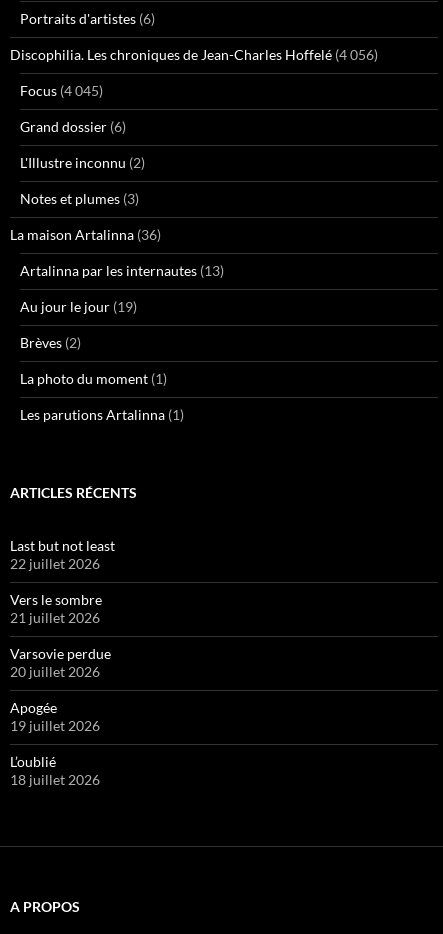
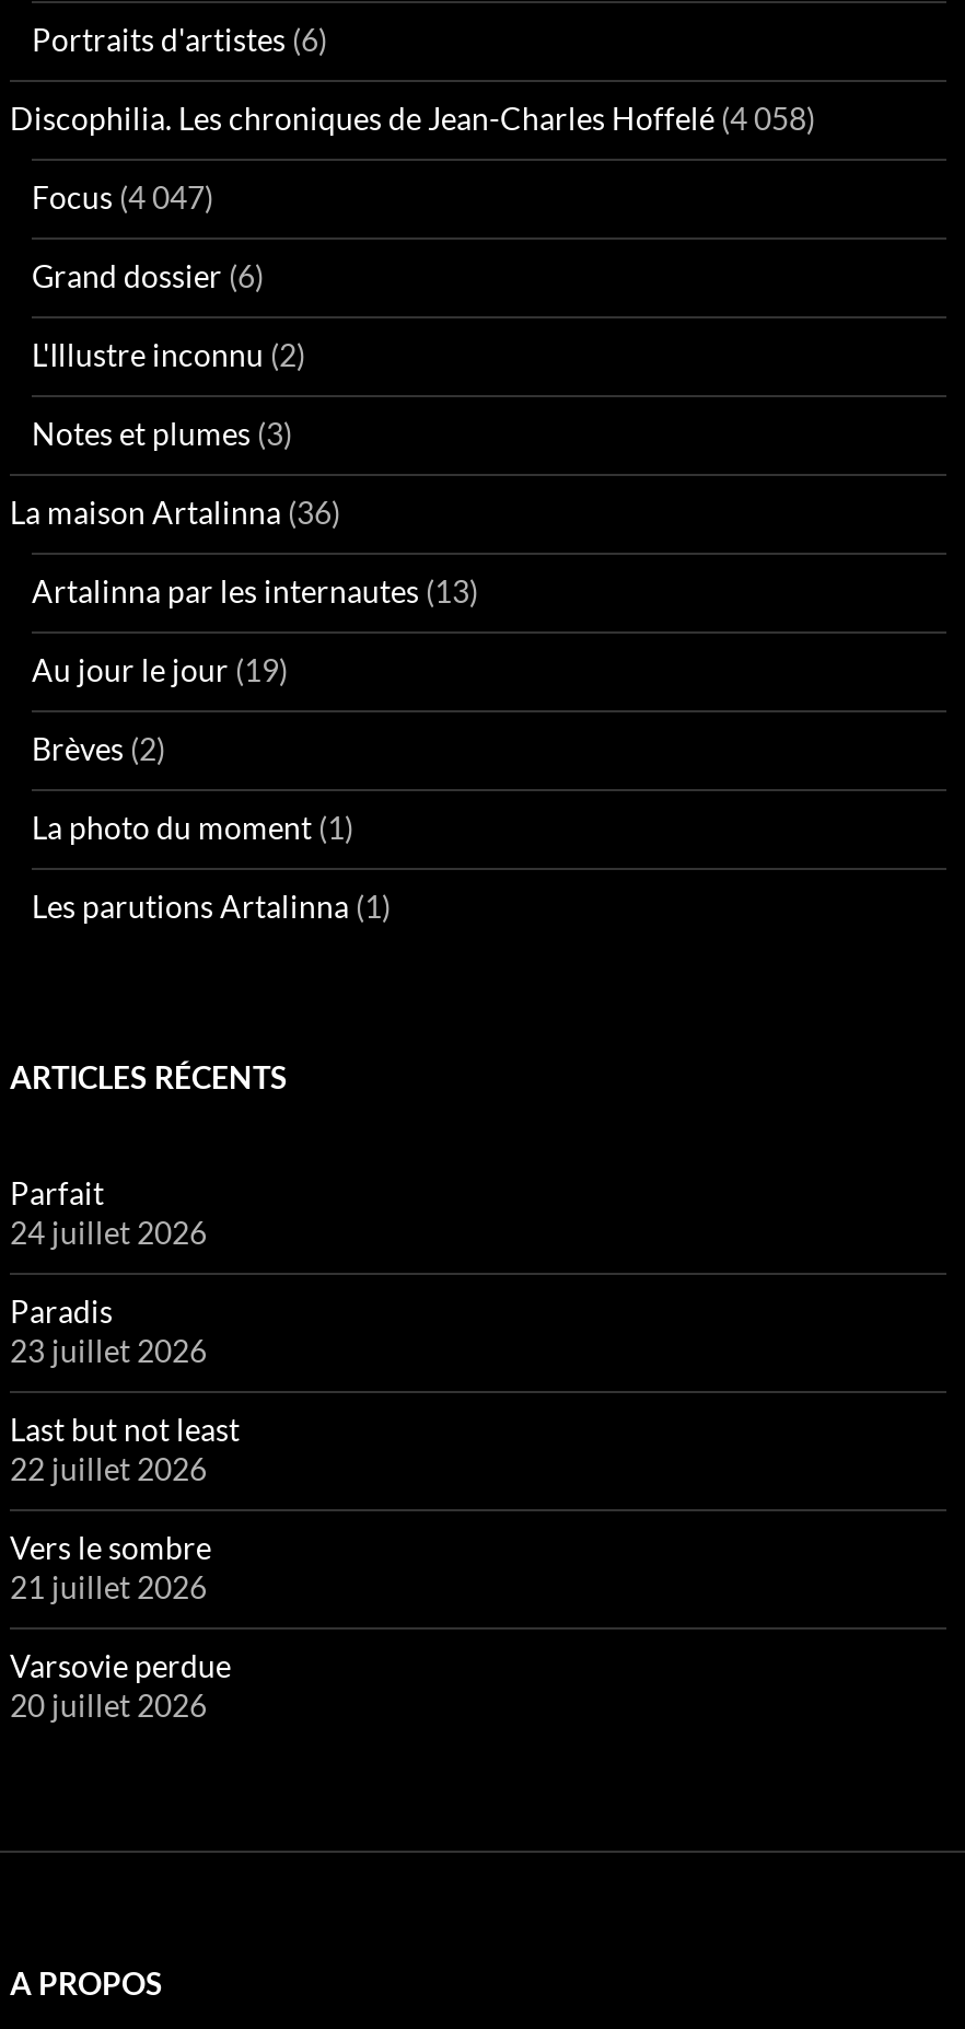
- Discophilia. Les chroniques de Jean-Charles Hoffelé (4 056)
+ Discophilia. Les chroniques de Jean-Charles Hoffelé (4 058)

- Focus (4 045)
+ Focus (4 047)

+ Parfait
+ 24 juillet 2026
+ Paradis
+ 23 juillet 2026

moved down: Last but not least | 22 juillet 2026 | Vers le sombre | 21 juillet 2026 | Varsovie perdue | 20 juillet 2026

- Apogée
- 19 juillet 2026
- L’oublié
- 18 juillet 2026
